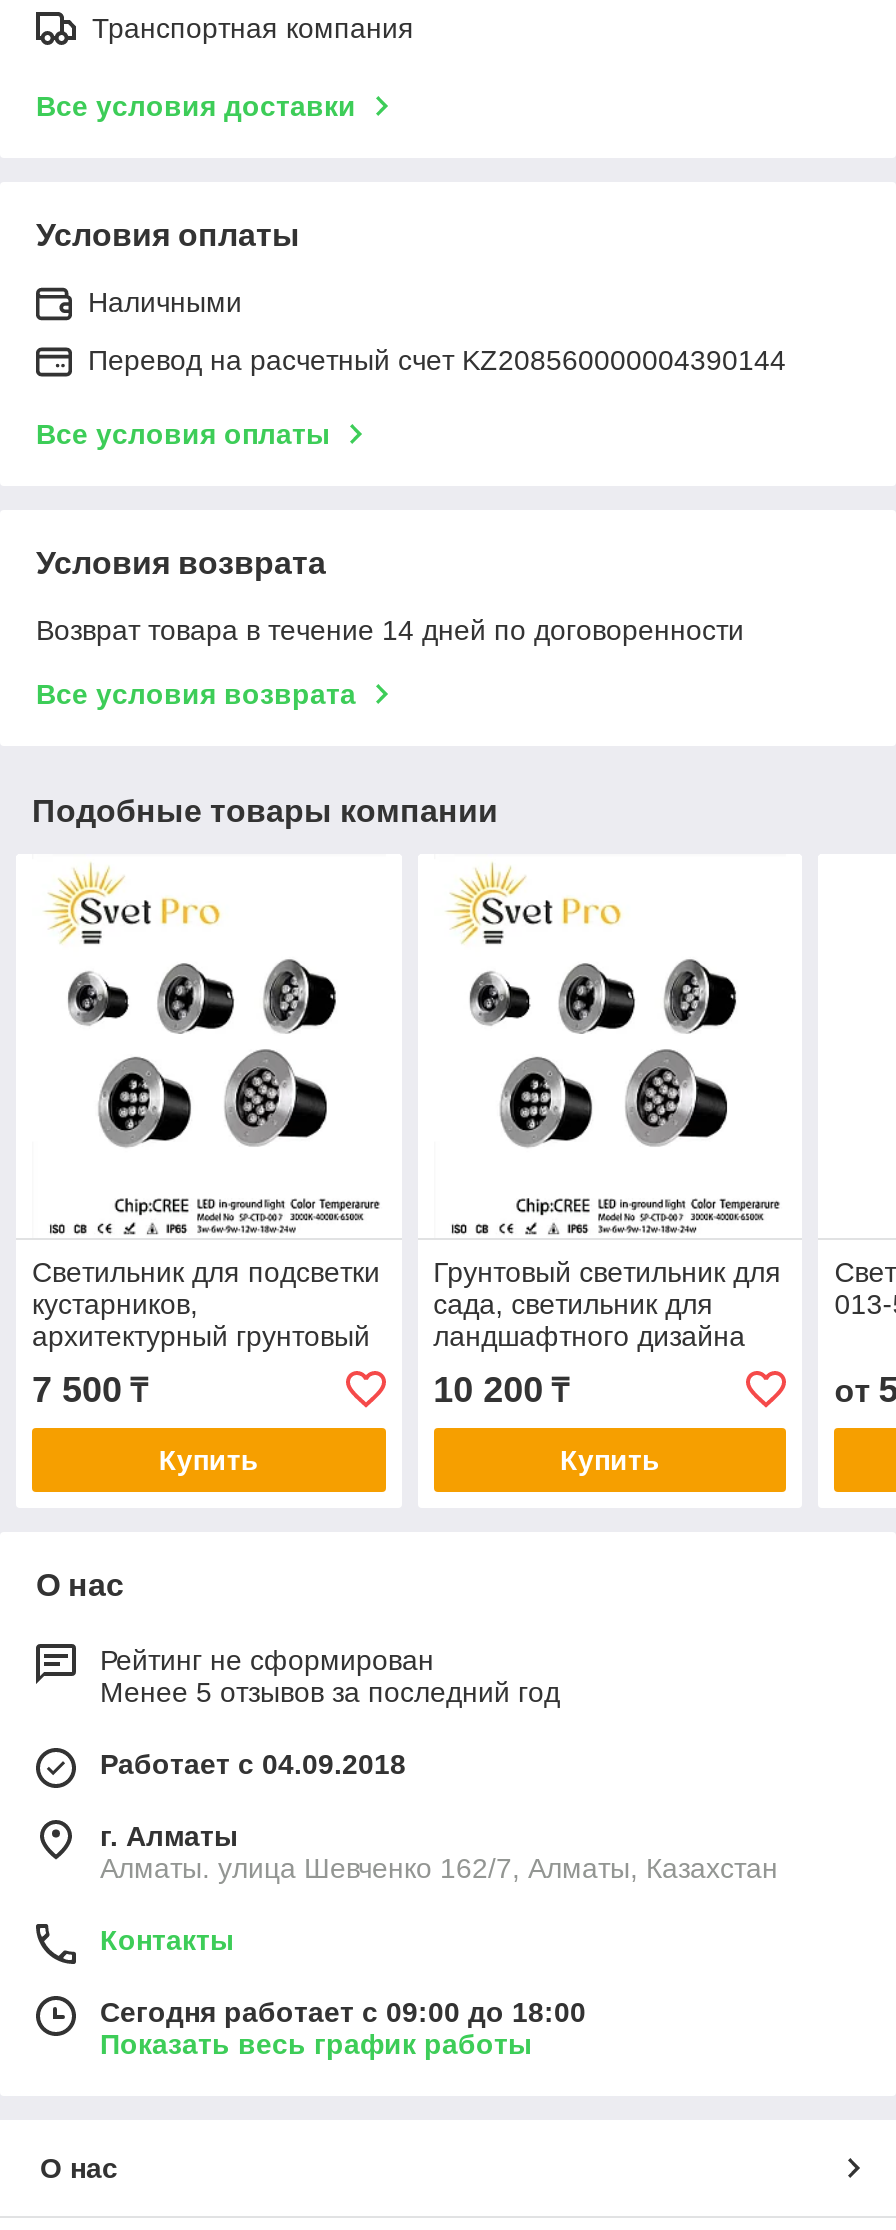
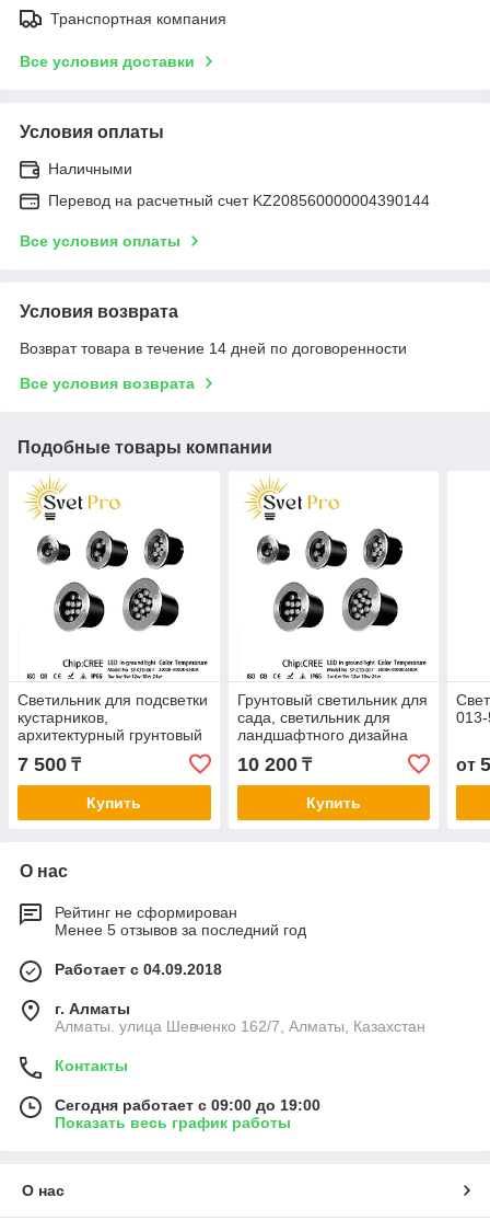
- Сегодня работает с 09:00 до 18:00
+ Сегодня работает с 09:00 до 19:00
